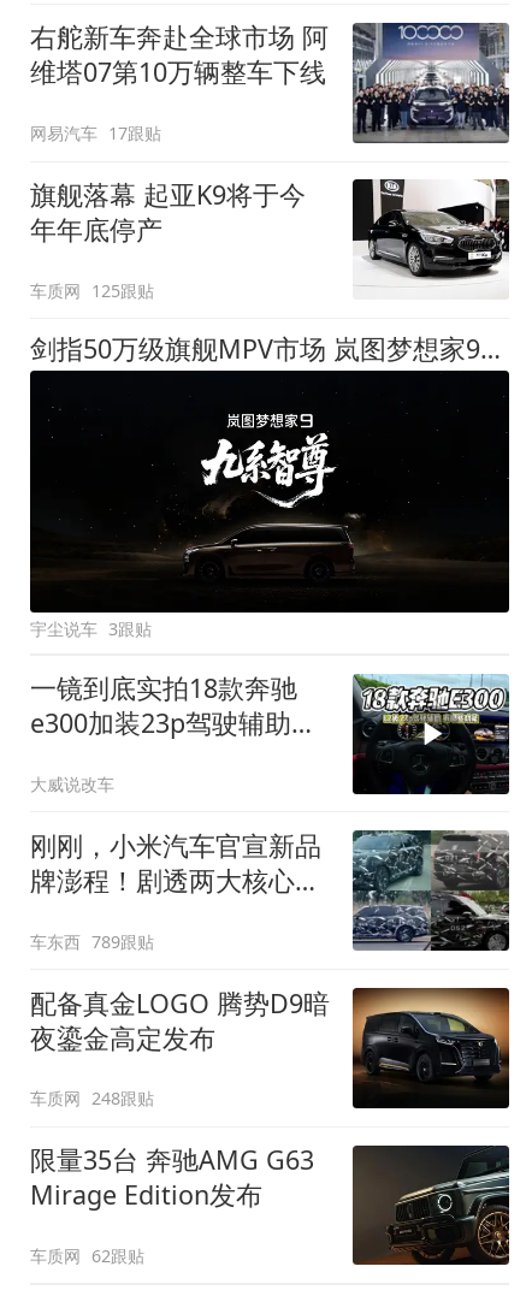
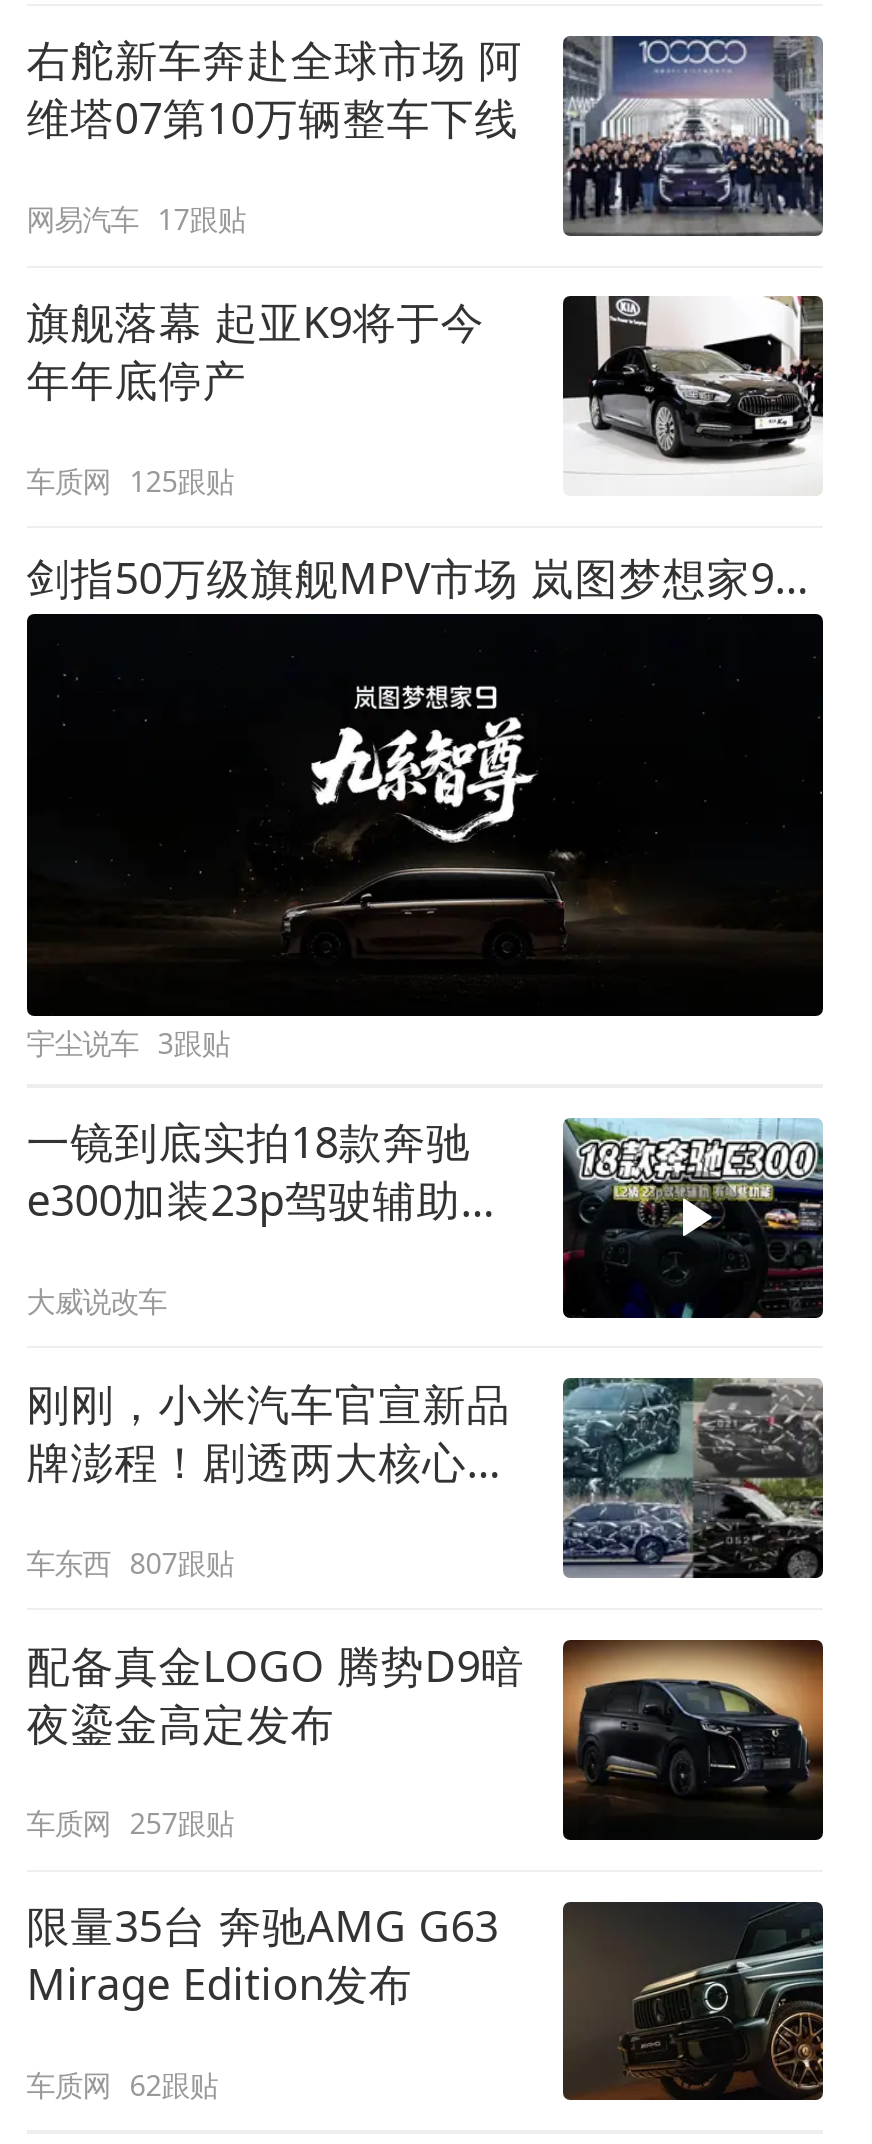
- 车东西 789跟贴
+ 车东西 807跟贴

- 车质网 248跟贴
+ 车质网 257跟贴
